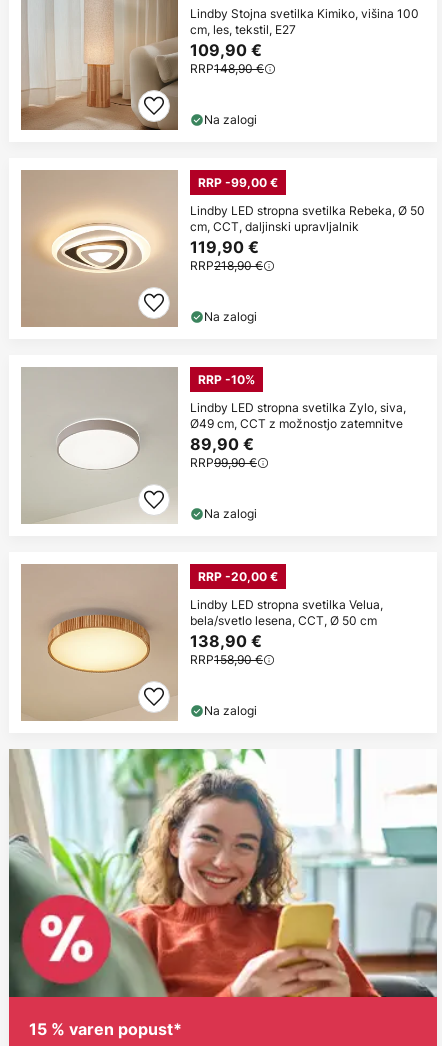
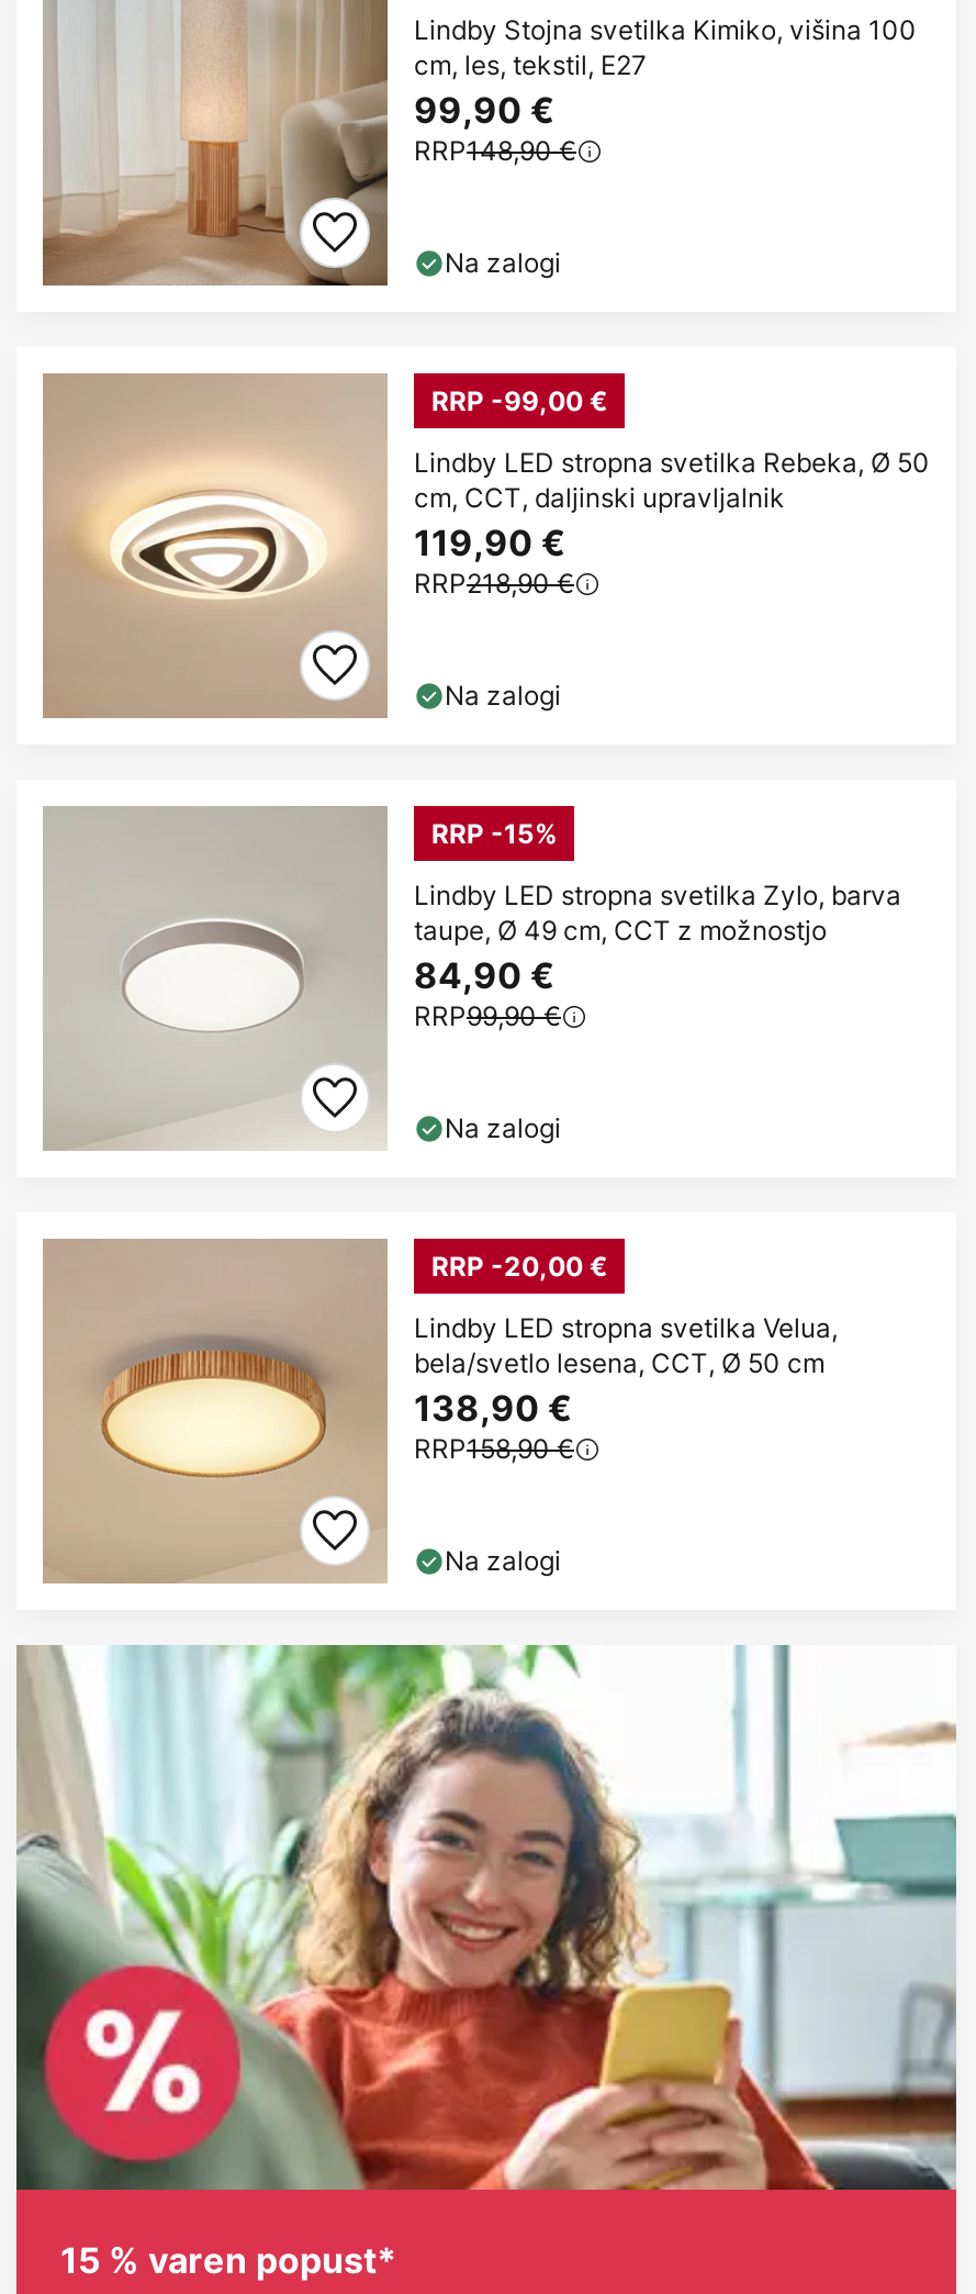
- 109,90 €
+ 99,90 €

- RRP -10%
+ RRP -15%

- Lindby LED stropna svetilka Zylo, siva,
- Ø49 cm, CCT z možnostjo zatemnitve
- 89,90 €
+ Lindby LED stropna svetilka Zylo, barva
+ taupe, Ø 49 cm, CCT z možnostjo
+ 84,90 €
